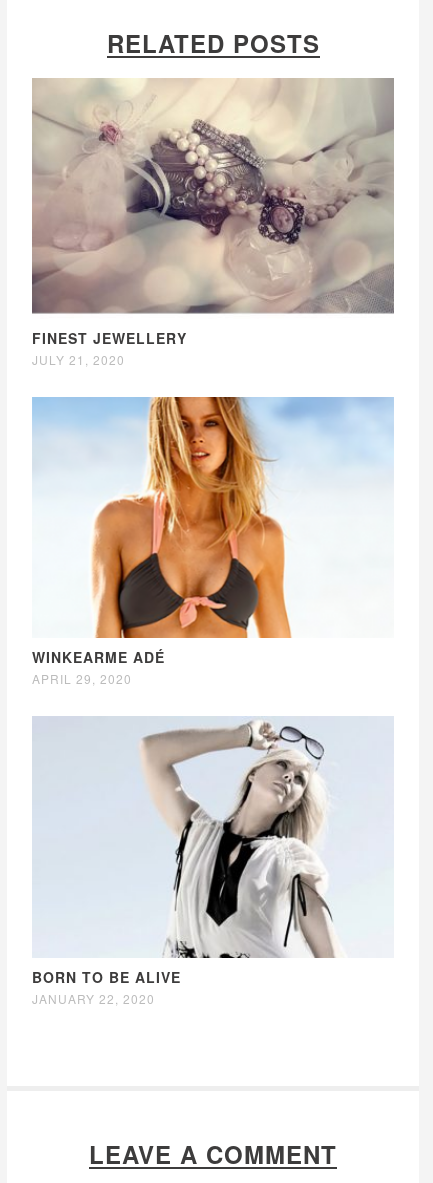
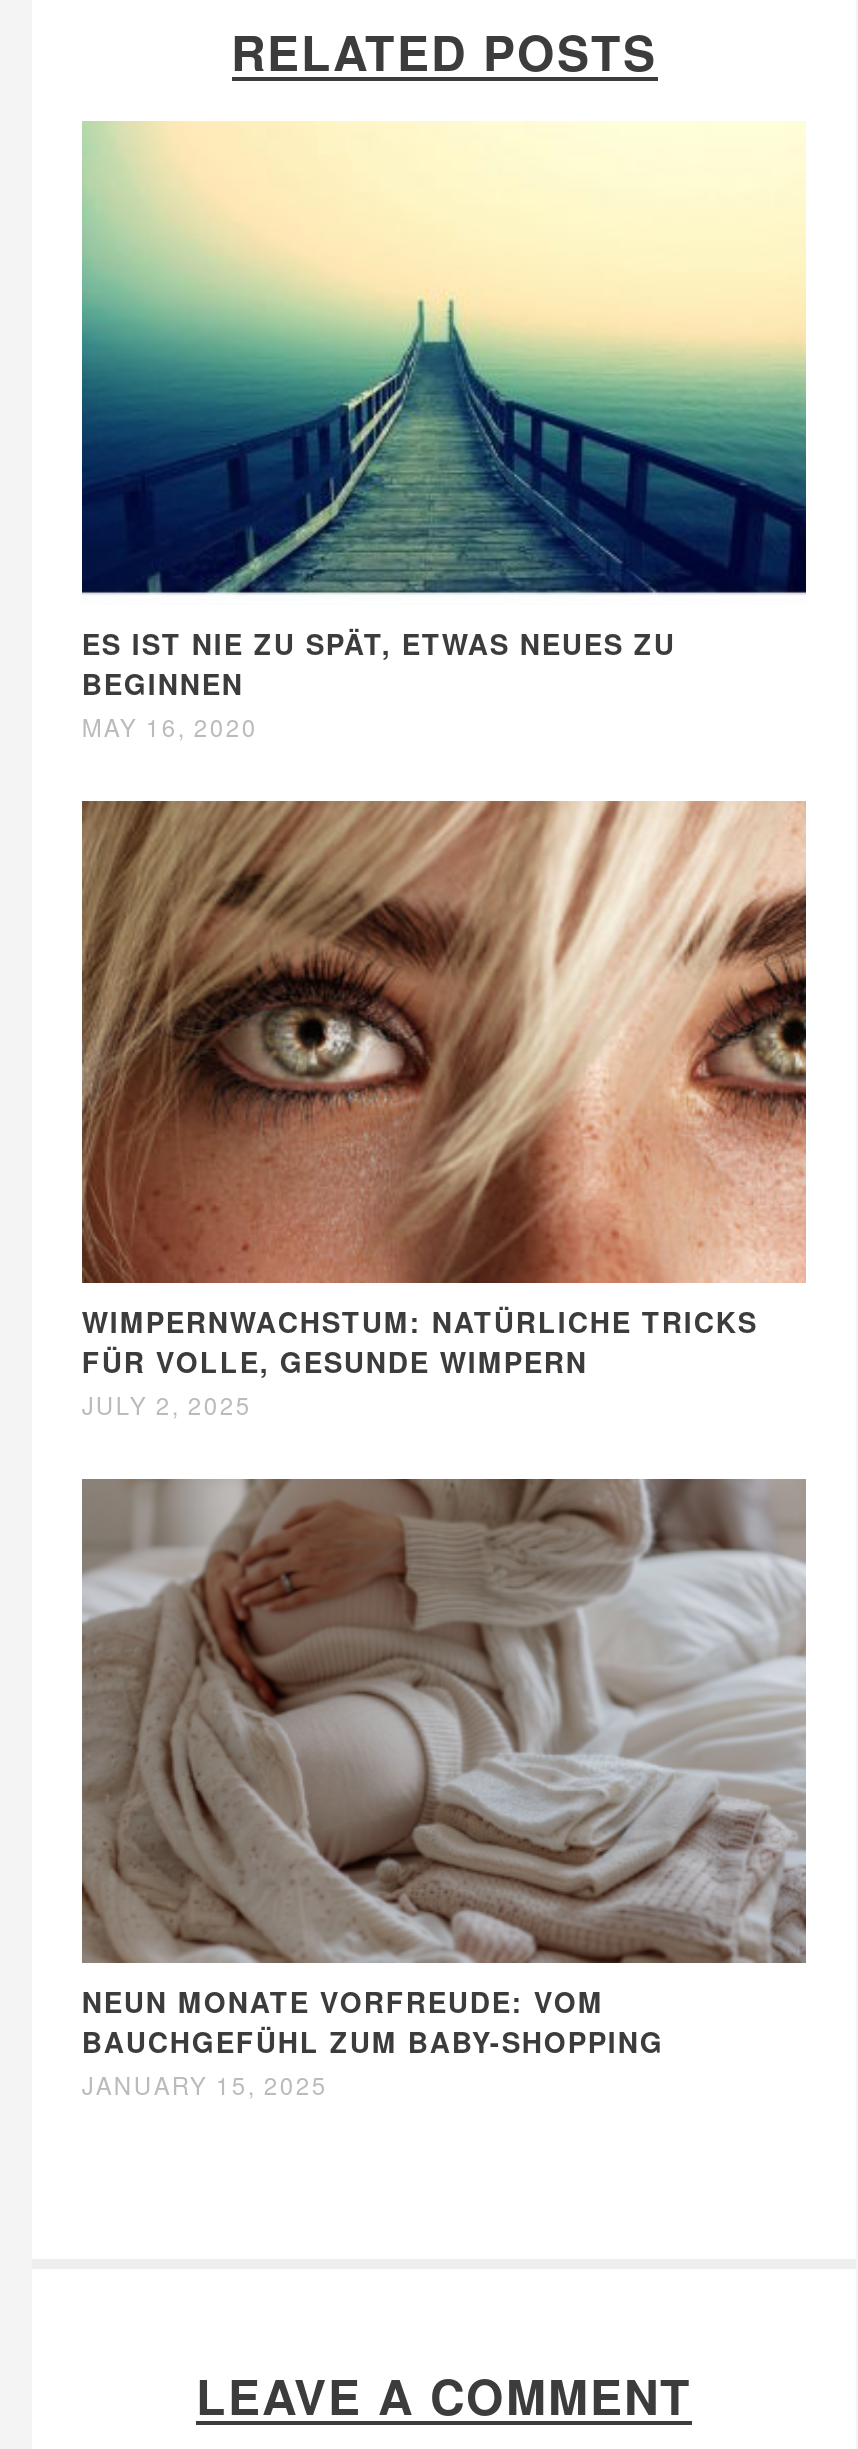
- [image]
- FINEST JEWELLERY
- JULY 21, 2020
+ [image]
+ ES IST NIE ZU SPÄT, ETWAS NEUES ZU
+ BEGINNEN
+ MAY 16, 2020

- [image]
+ [image]

- WINKEARME ADÉ
- APRIL 29, 2020
+ WIMPERNWACHSTUM: NATÜRLICHE TRICKS
+ FÜR VOLLE, GESUNDE WIMPERN
+ JULY 2, 2025

- [image]
- BORN TO BE ALIVE
- JANUARY 22, 2020
+ [image]
+ NEUN MONATE VORFREUDE: VOM
+ BAUCHGEFÜHL ZUM BABY-SHOPPING
+ JANUARY 15, 2025
